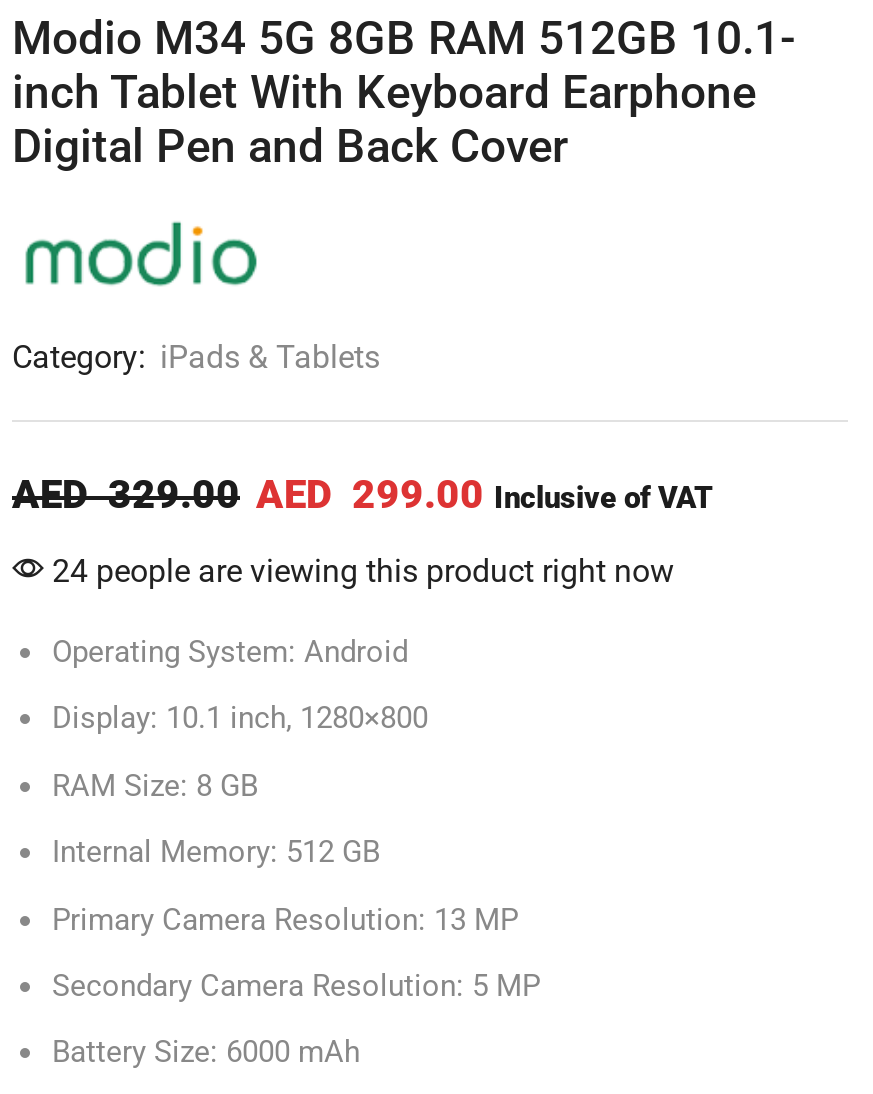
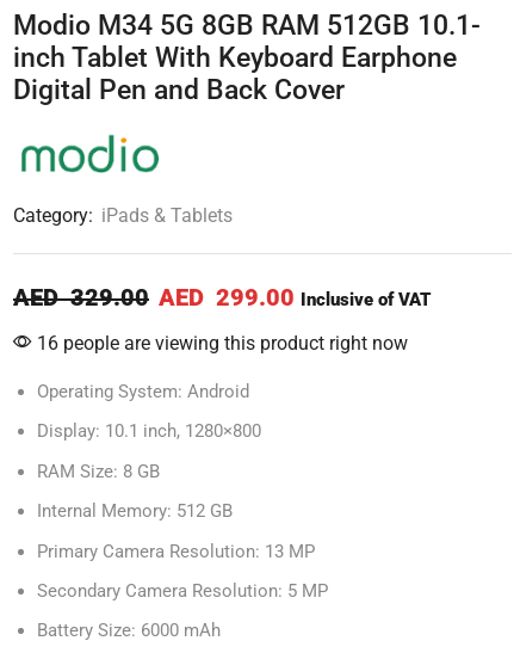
- 24 people are viewing this product right now
+ 16 people are viewing this product right now
